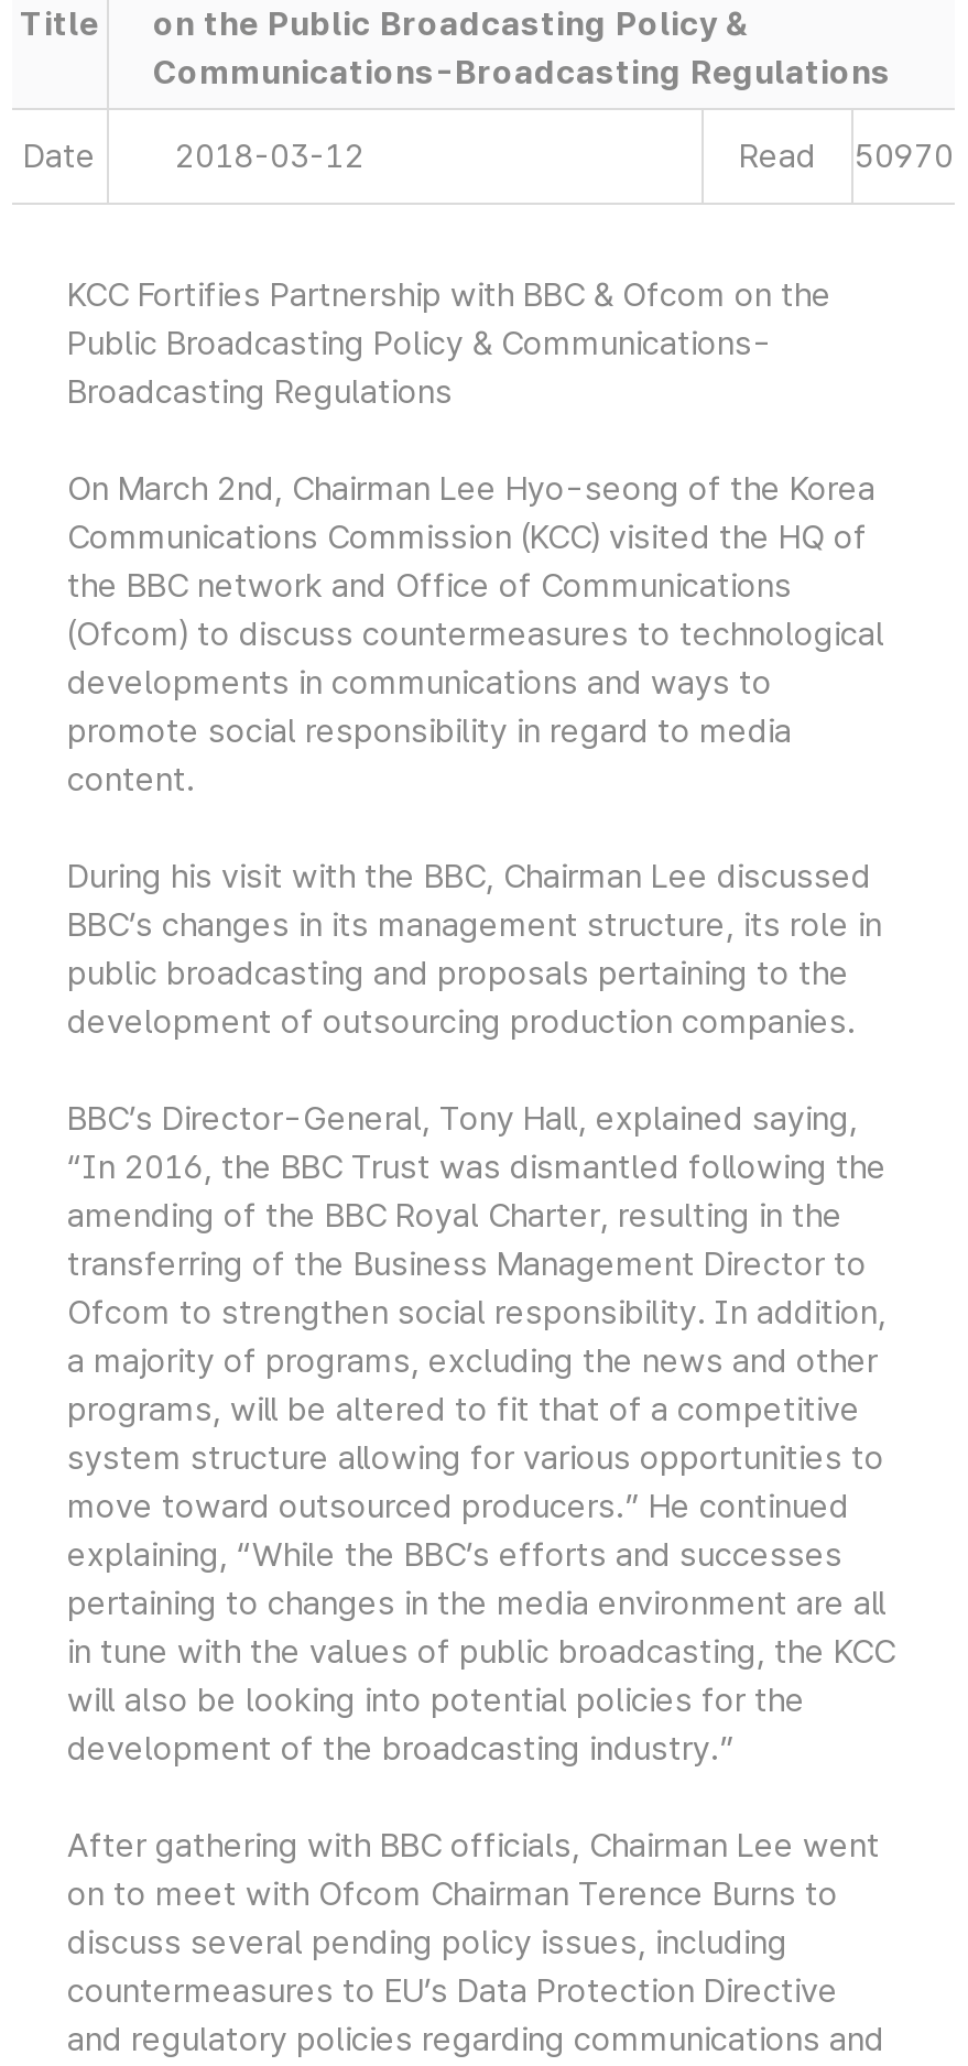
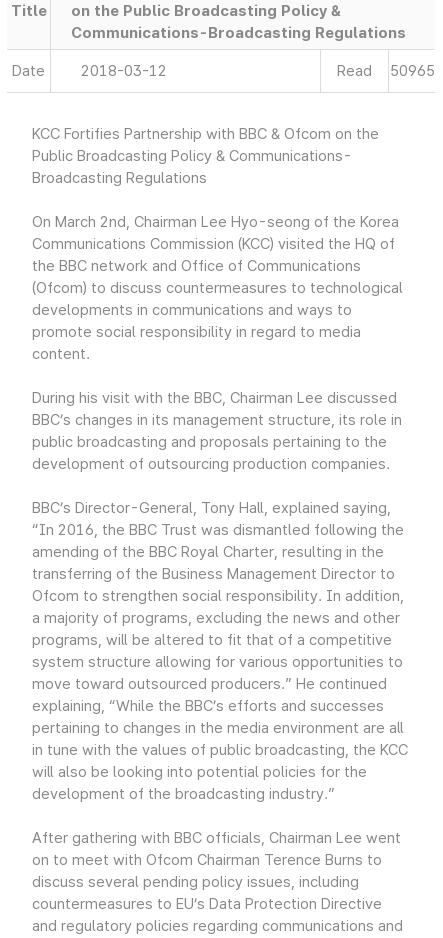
- Read 50970
+ Read 50965
